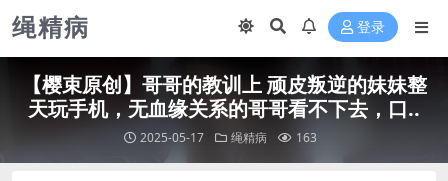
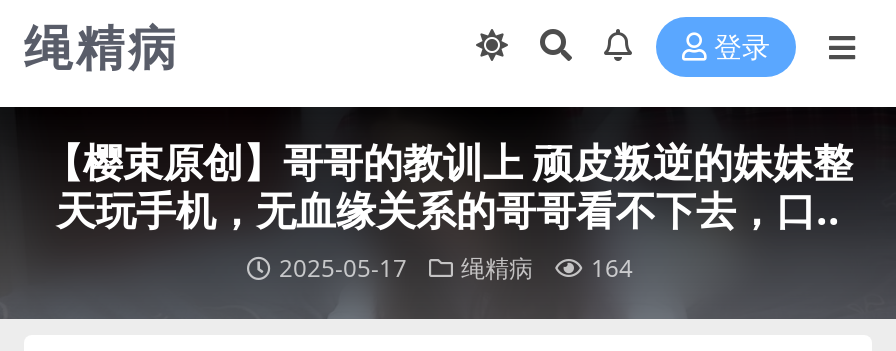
- 2025-05-17 绳精病 163
+ 2025-05-17 绳精病 164
